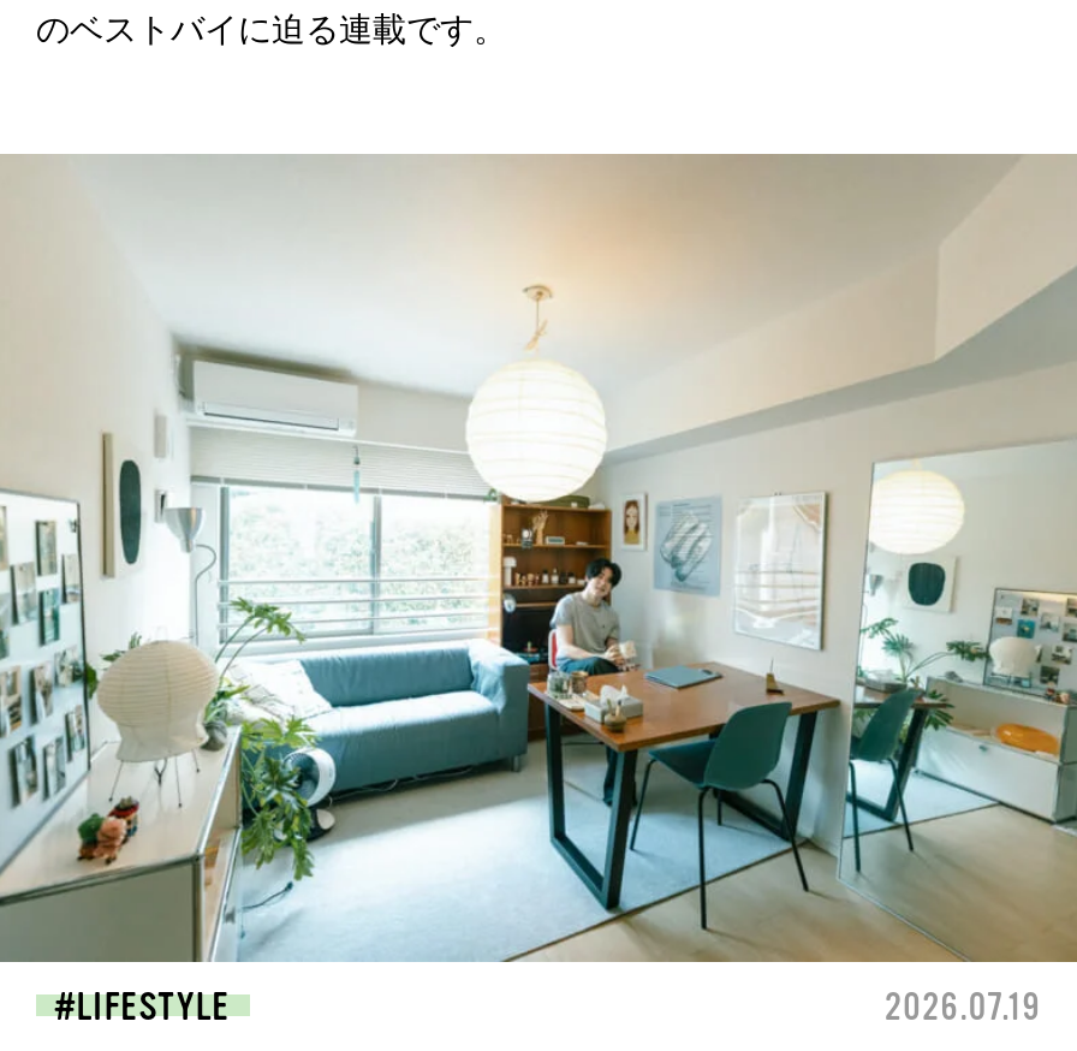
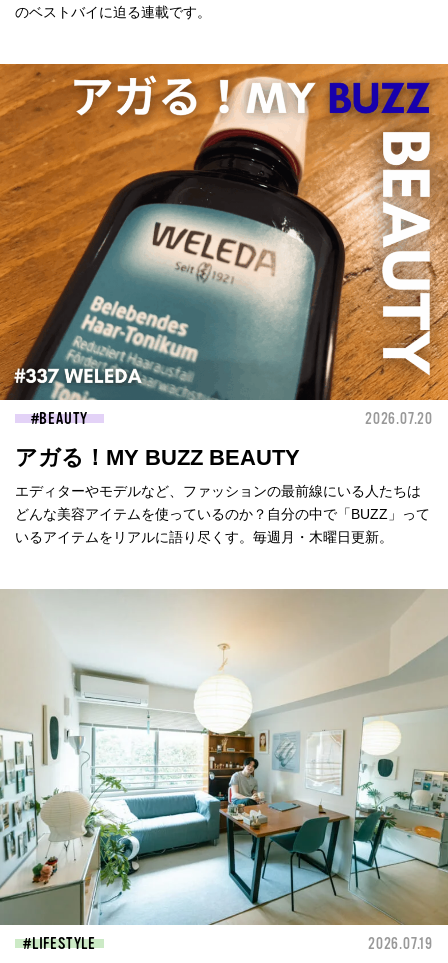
+ [image]
+ BEAUTY
+ 2026.07.20
+ アガる！MY BUZZ BEAUTY
+ エディターやモデルなど、ファッションの最前線にいる人たちは
+ どんな美容アイテムを使っているのか？自分の中で「BUZZ」って
+ いるアイテムをリアルに語り尽くす。毎週月・木曜日更新。
